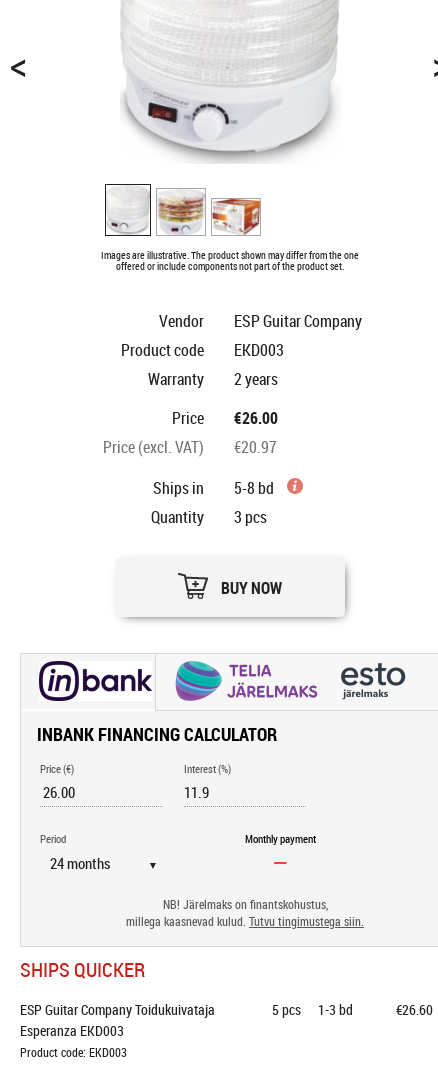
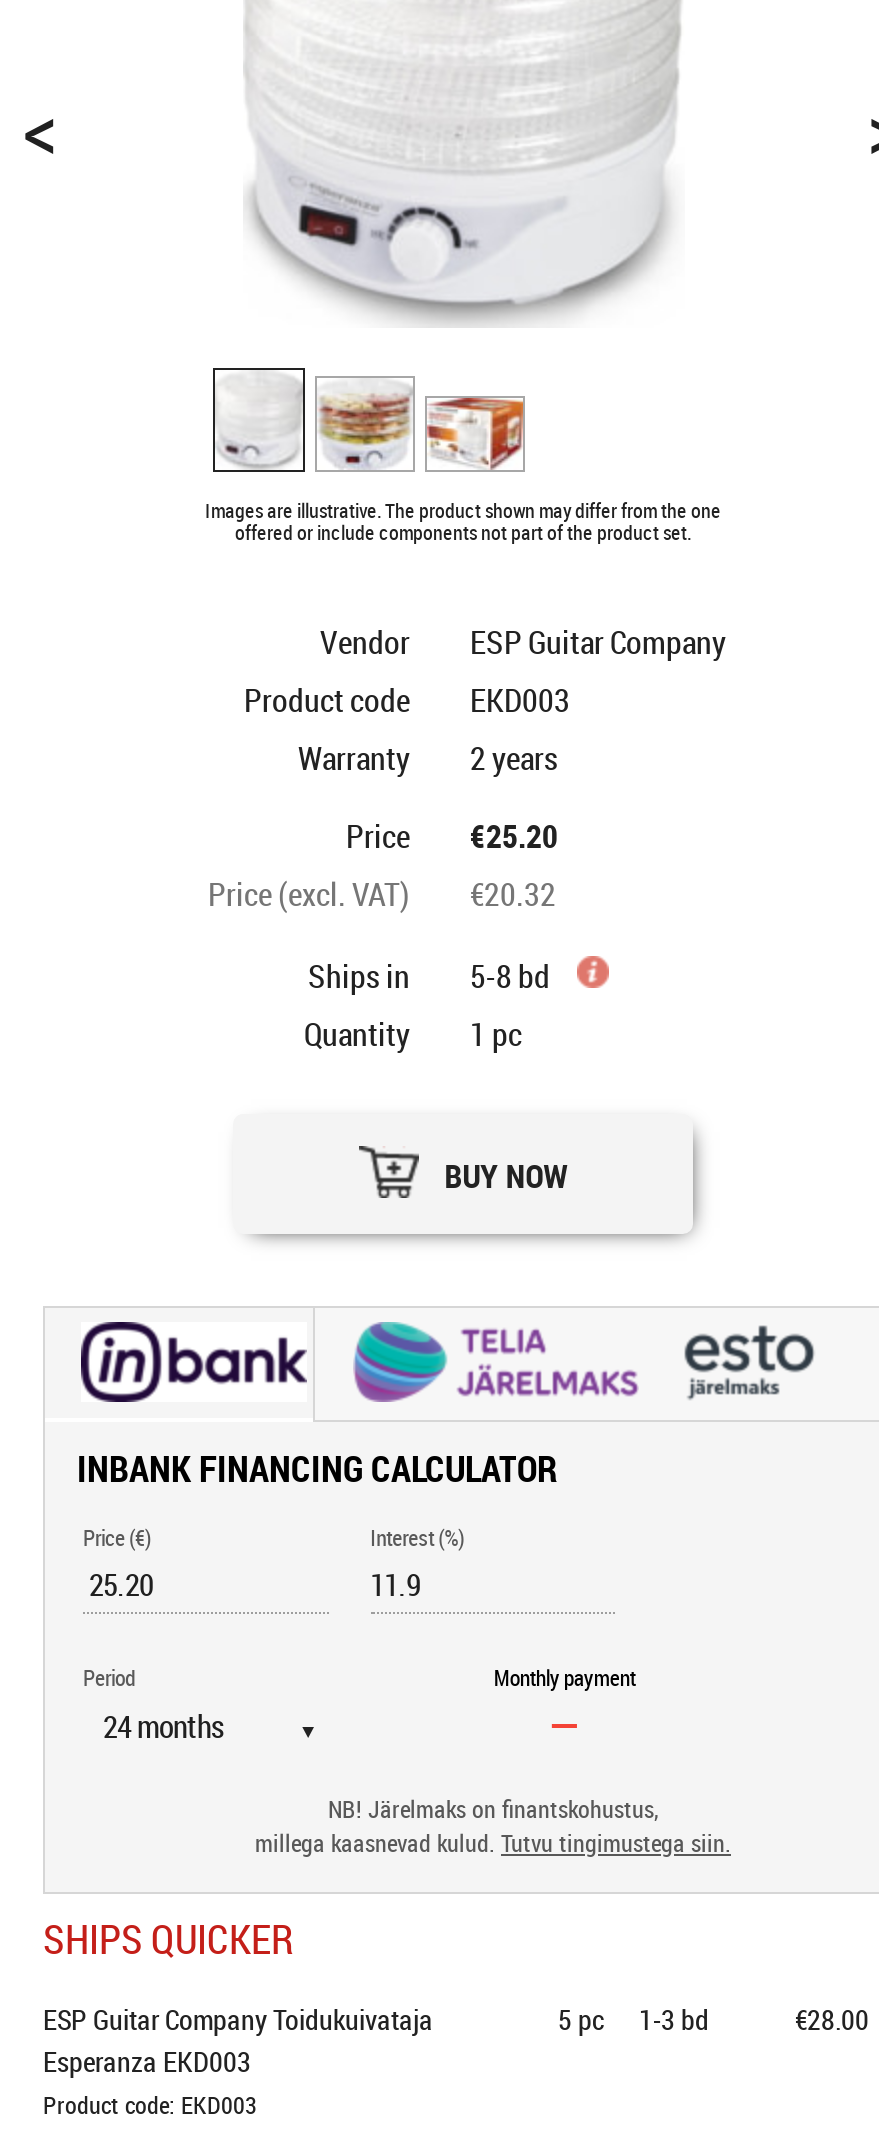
- Price €26.00
+ Price €25.20

- Price (excl. VAT) €20.97
+ Price (excl. VAT) €20.32

- Quantity 3 pcs
+ Quantity 1 pc

- 5 pcs 1-3 bd
+ 5 pc 1-3 bd

- €26.60
+ €28.00
